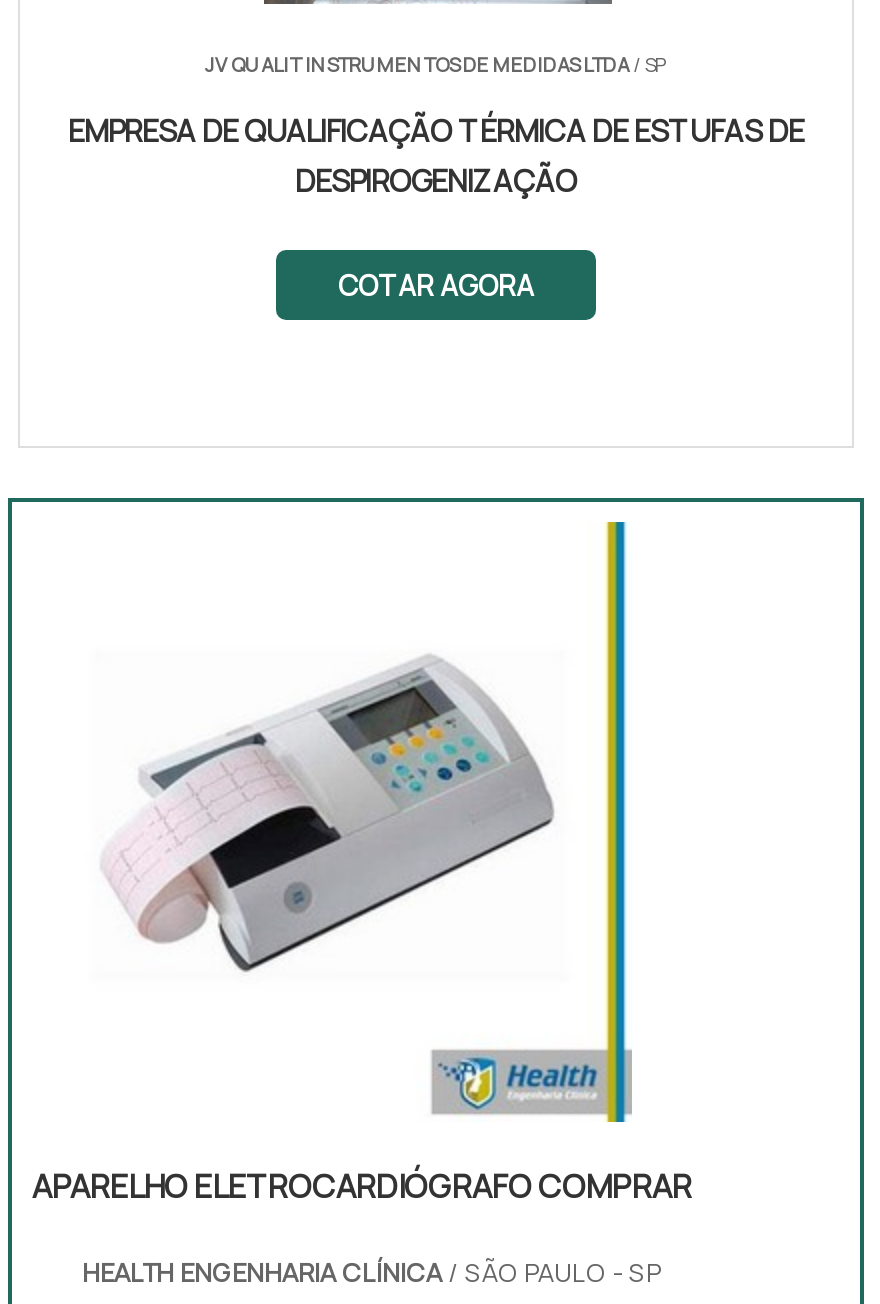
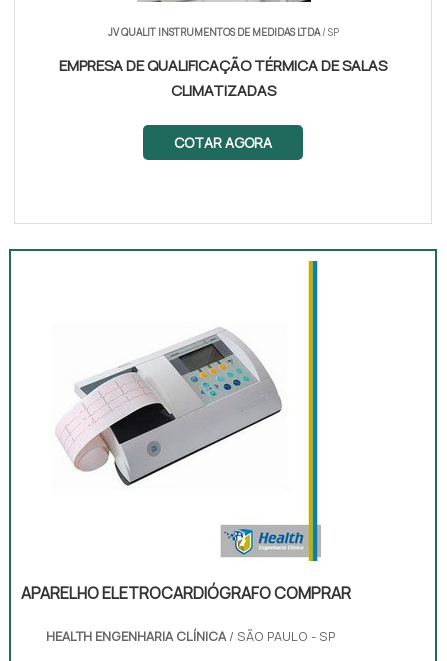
- EMPRESA DE QUALIFICAÇÃO TÉRMICA DE ESTUFAS DE
- DESPIROGENIZAÇÃO
+ EMPRESA DE QUALIFICAÇÃO TÉRMICA DE SALAS
+ CLIMATIZADAS
